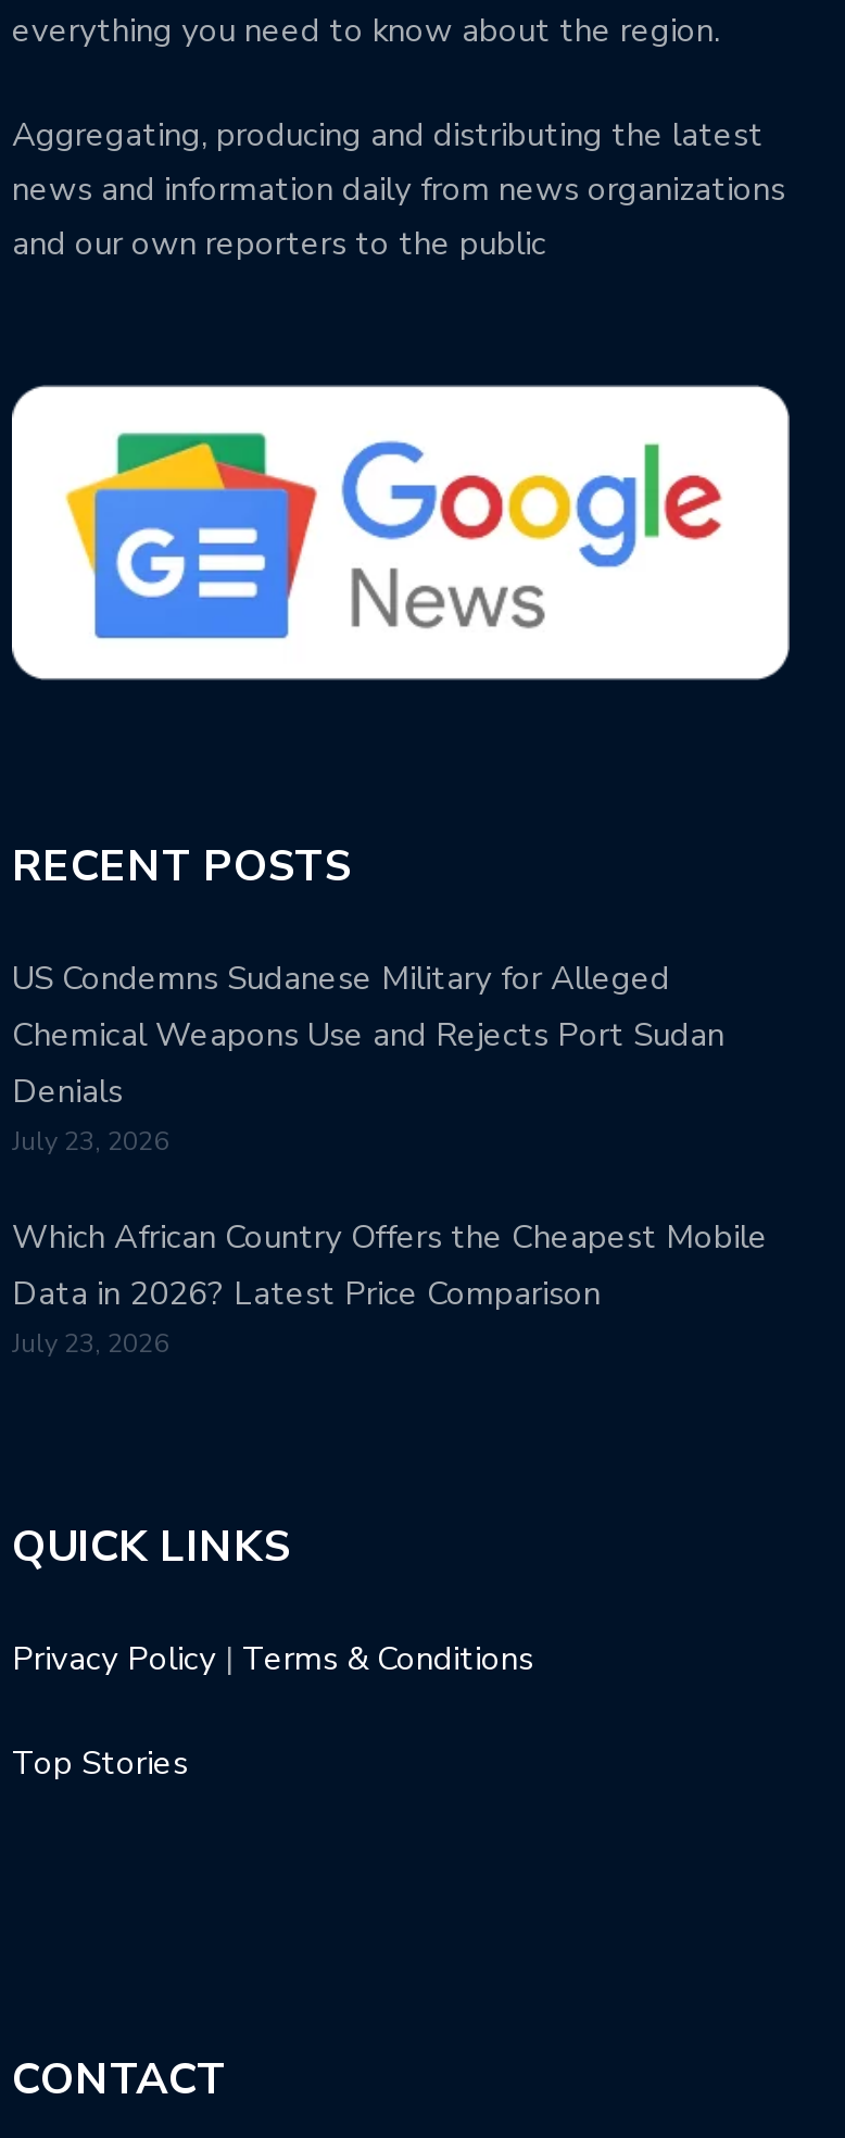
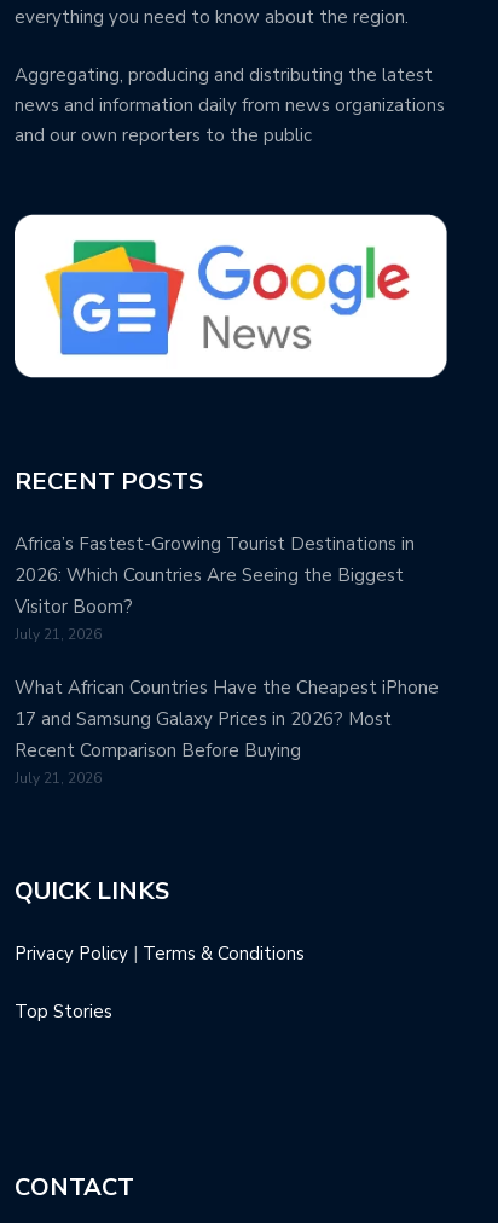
- US Condemns Sudanese Military for Alleged
- Chemical Weapons Use and Rejects Port Sudan
- Denials
- July 23, 2026
+ Africa’s Fastest-Growing Tourist Destinations in
+ 2026: Which Countries Are Seeing the Biggest
+ Visitor Boom?
+ July 21, 2026

- Which African Country Offers the Cheapest Mobile
- Data in 2026? Latest Price Comparison
- July 23, 2026
+ What African Countries Have the Cheapest iPhone
+ 17 and Samsung Galaxy Prices in 2026? Most
+ Recent Comparison Before Buying
+ July 21, 2026
